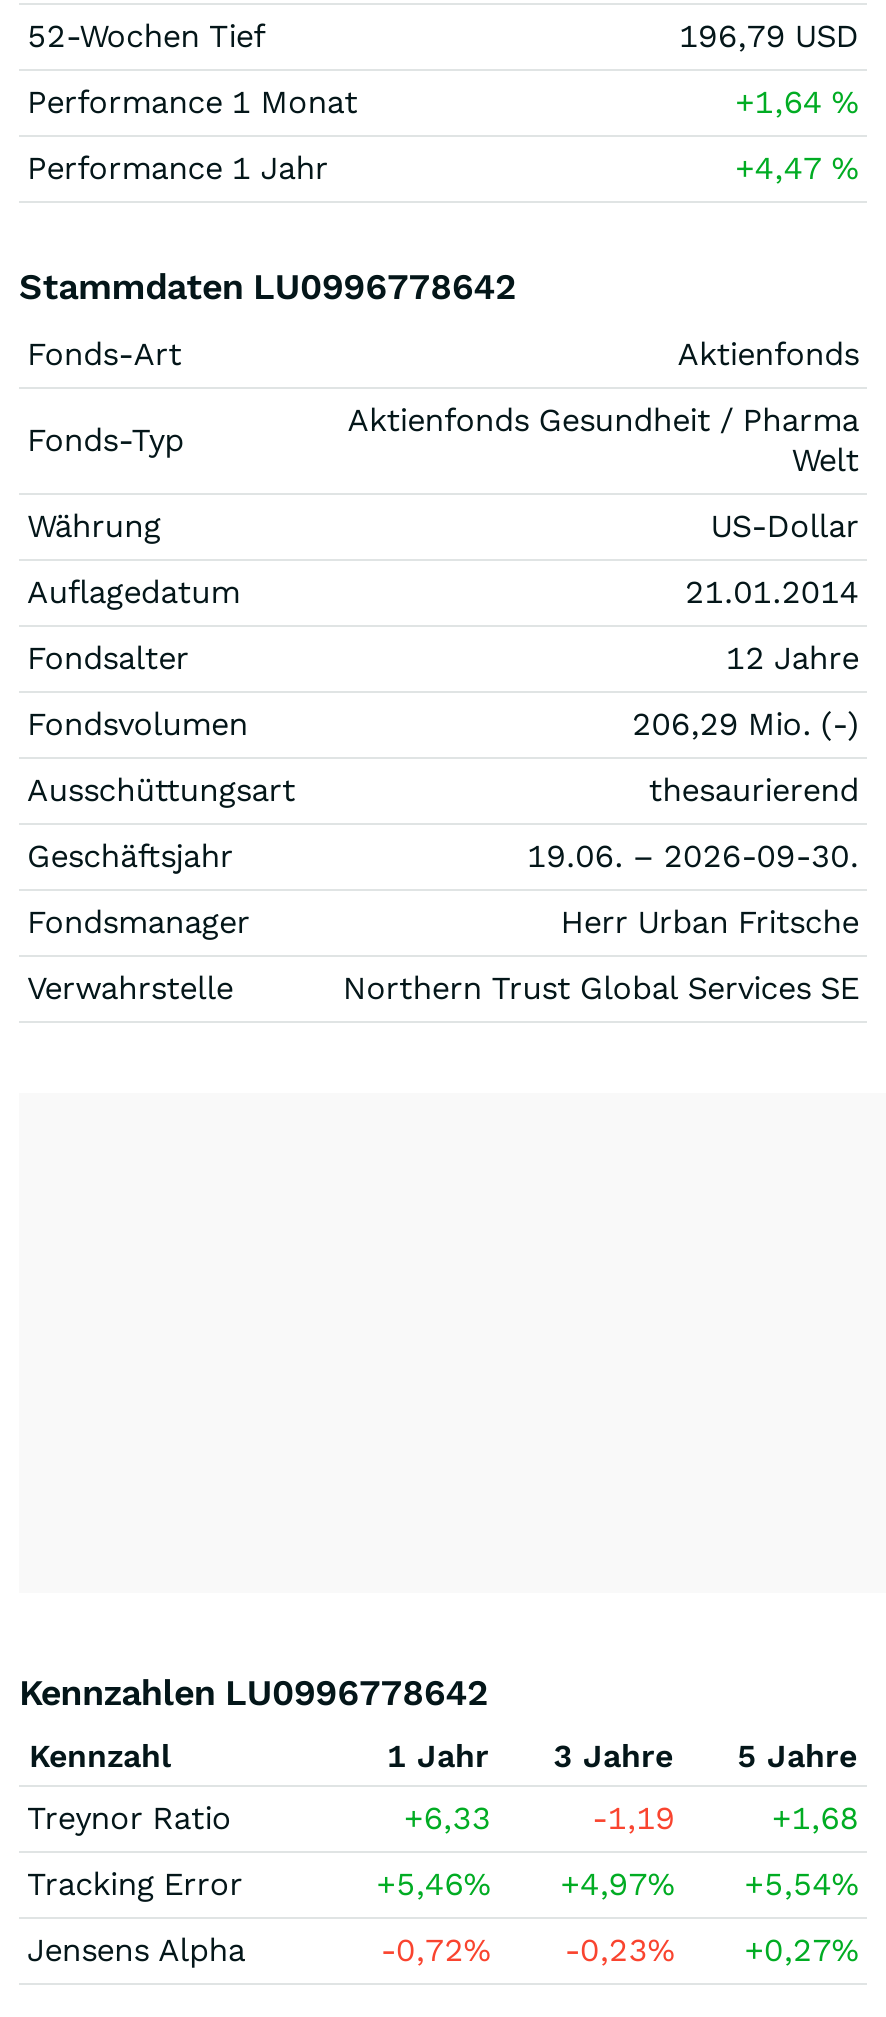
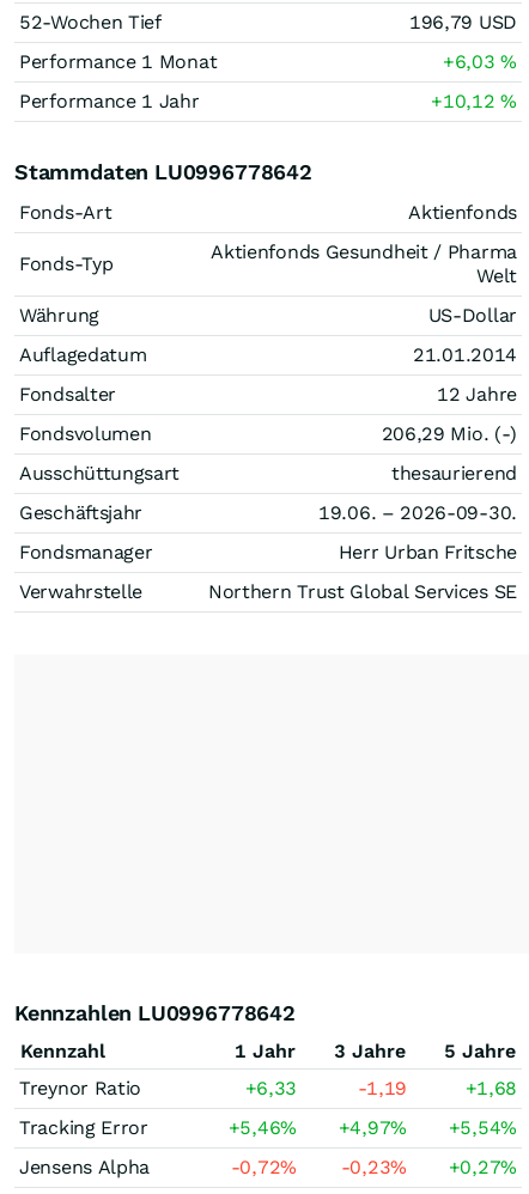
- +1,64%
+ +6,03%

- +4,47%
+ +10,12%
